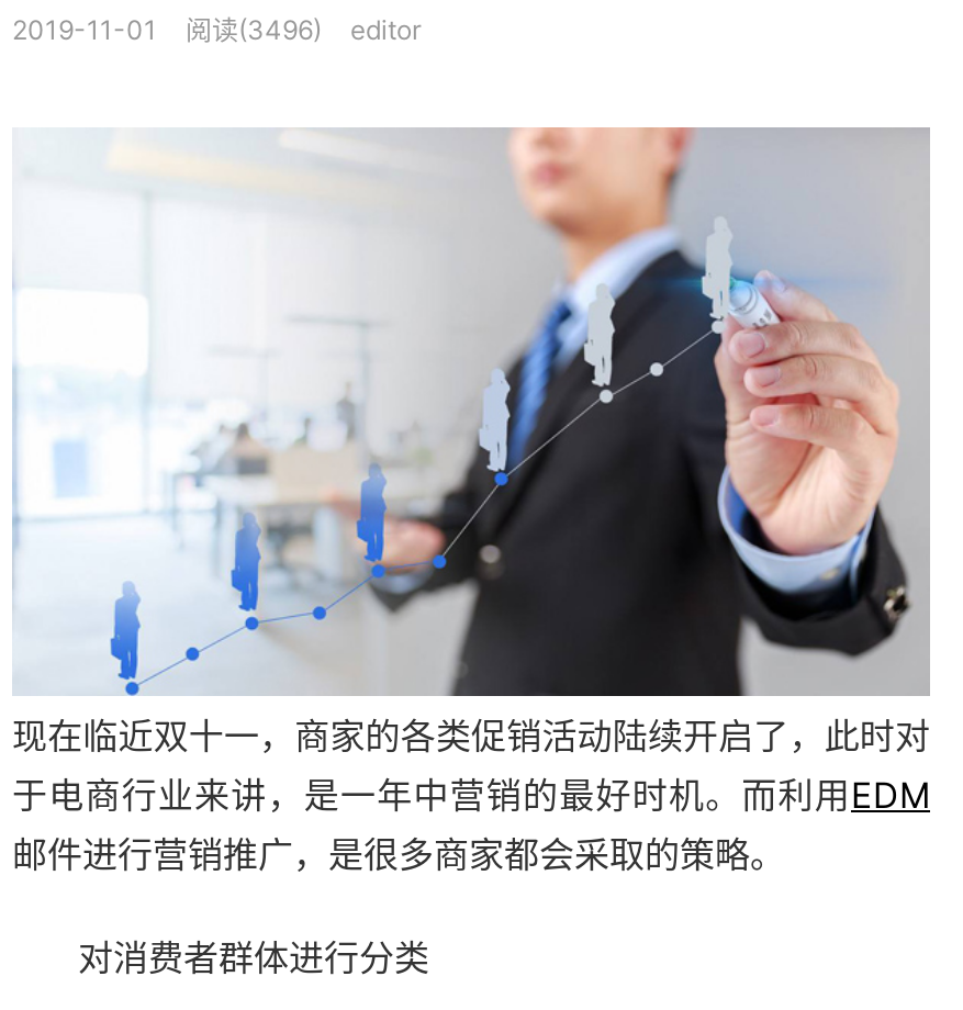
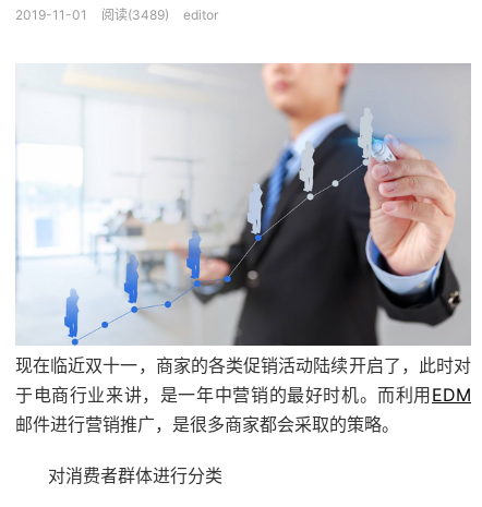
- 2019-11-01 阅读(3496) editor
+ 2019-11-01 阅读(3489) editor
